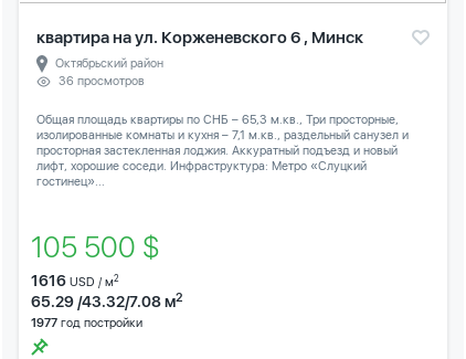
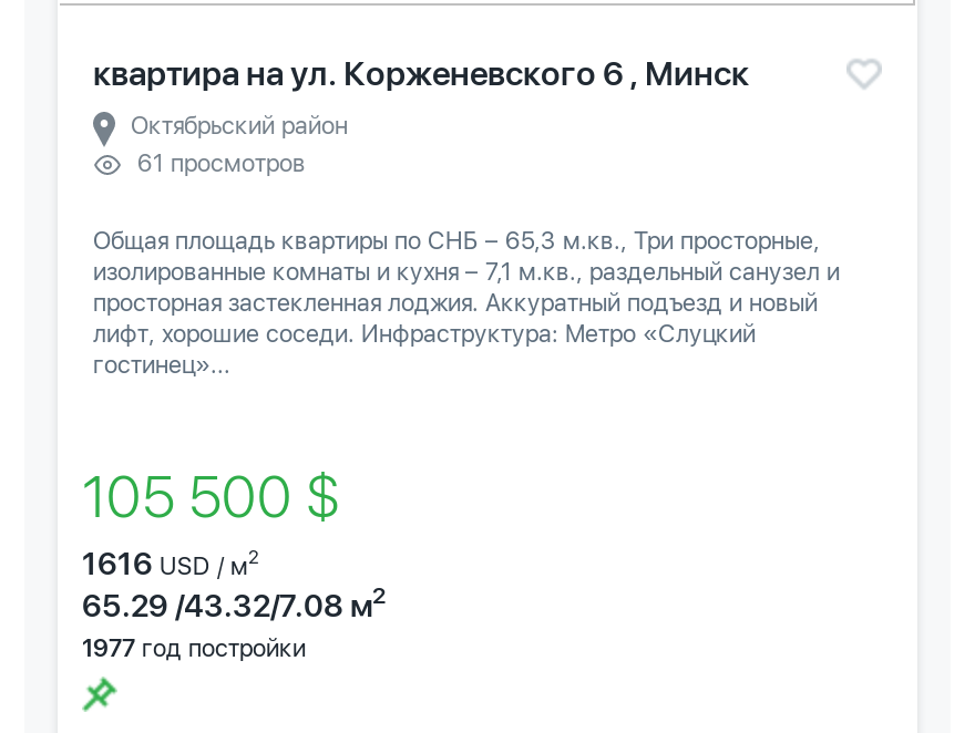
- 36 просмотров
+ 61 просмотров
